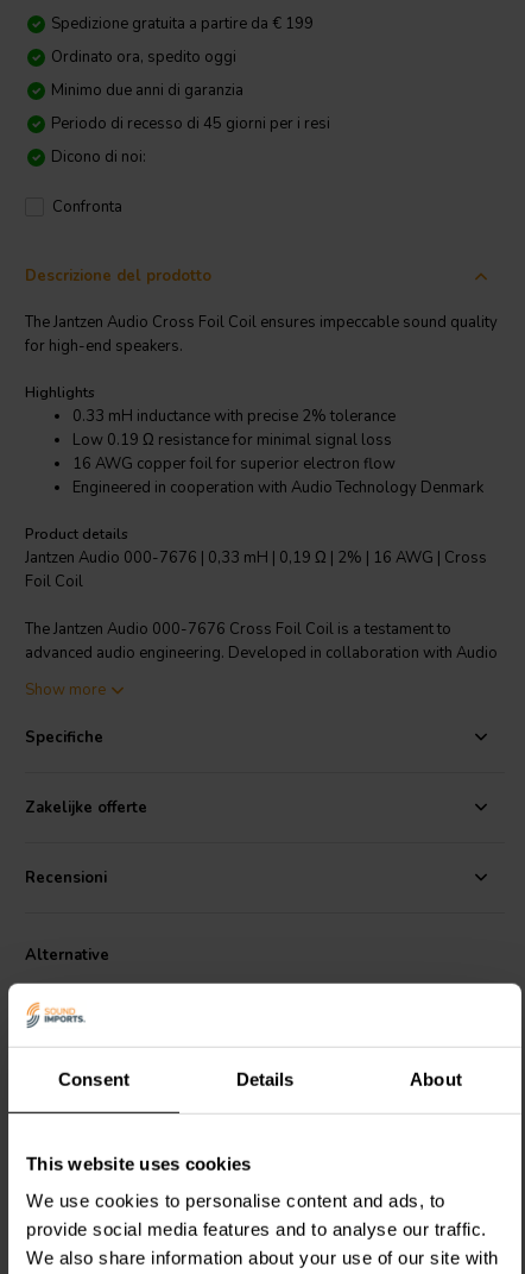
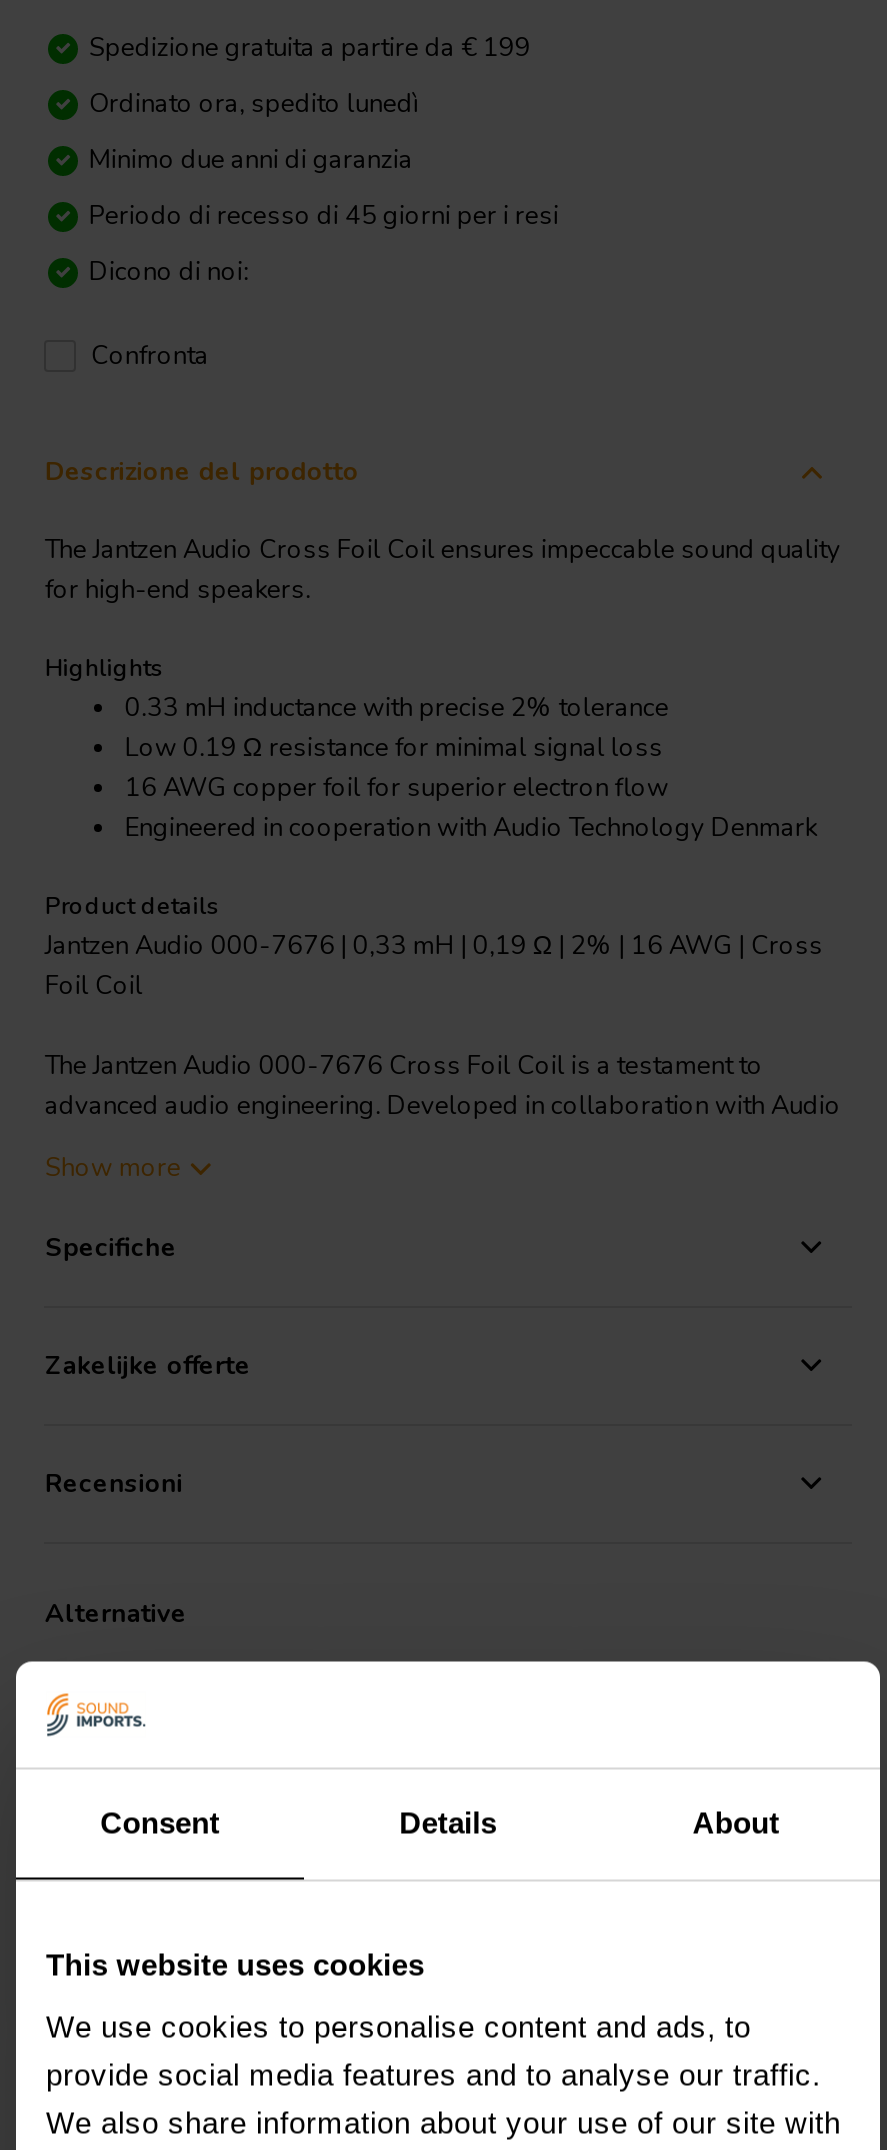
- Ordinato ora, spedito oggi
+ Ordinato ora, spedito lunedì
